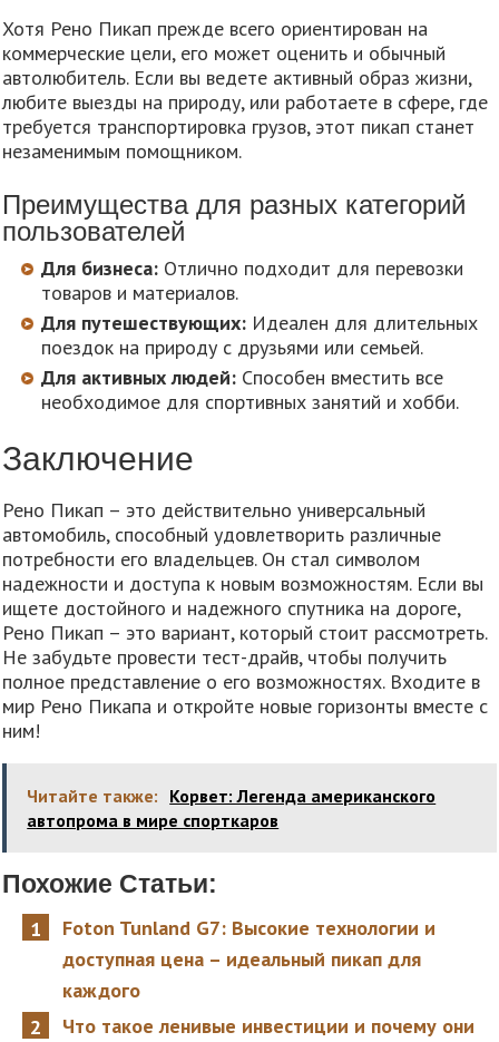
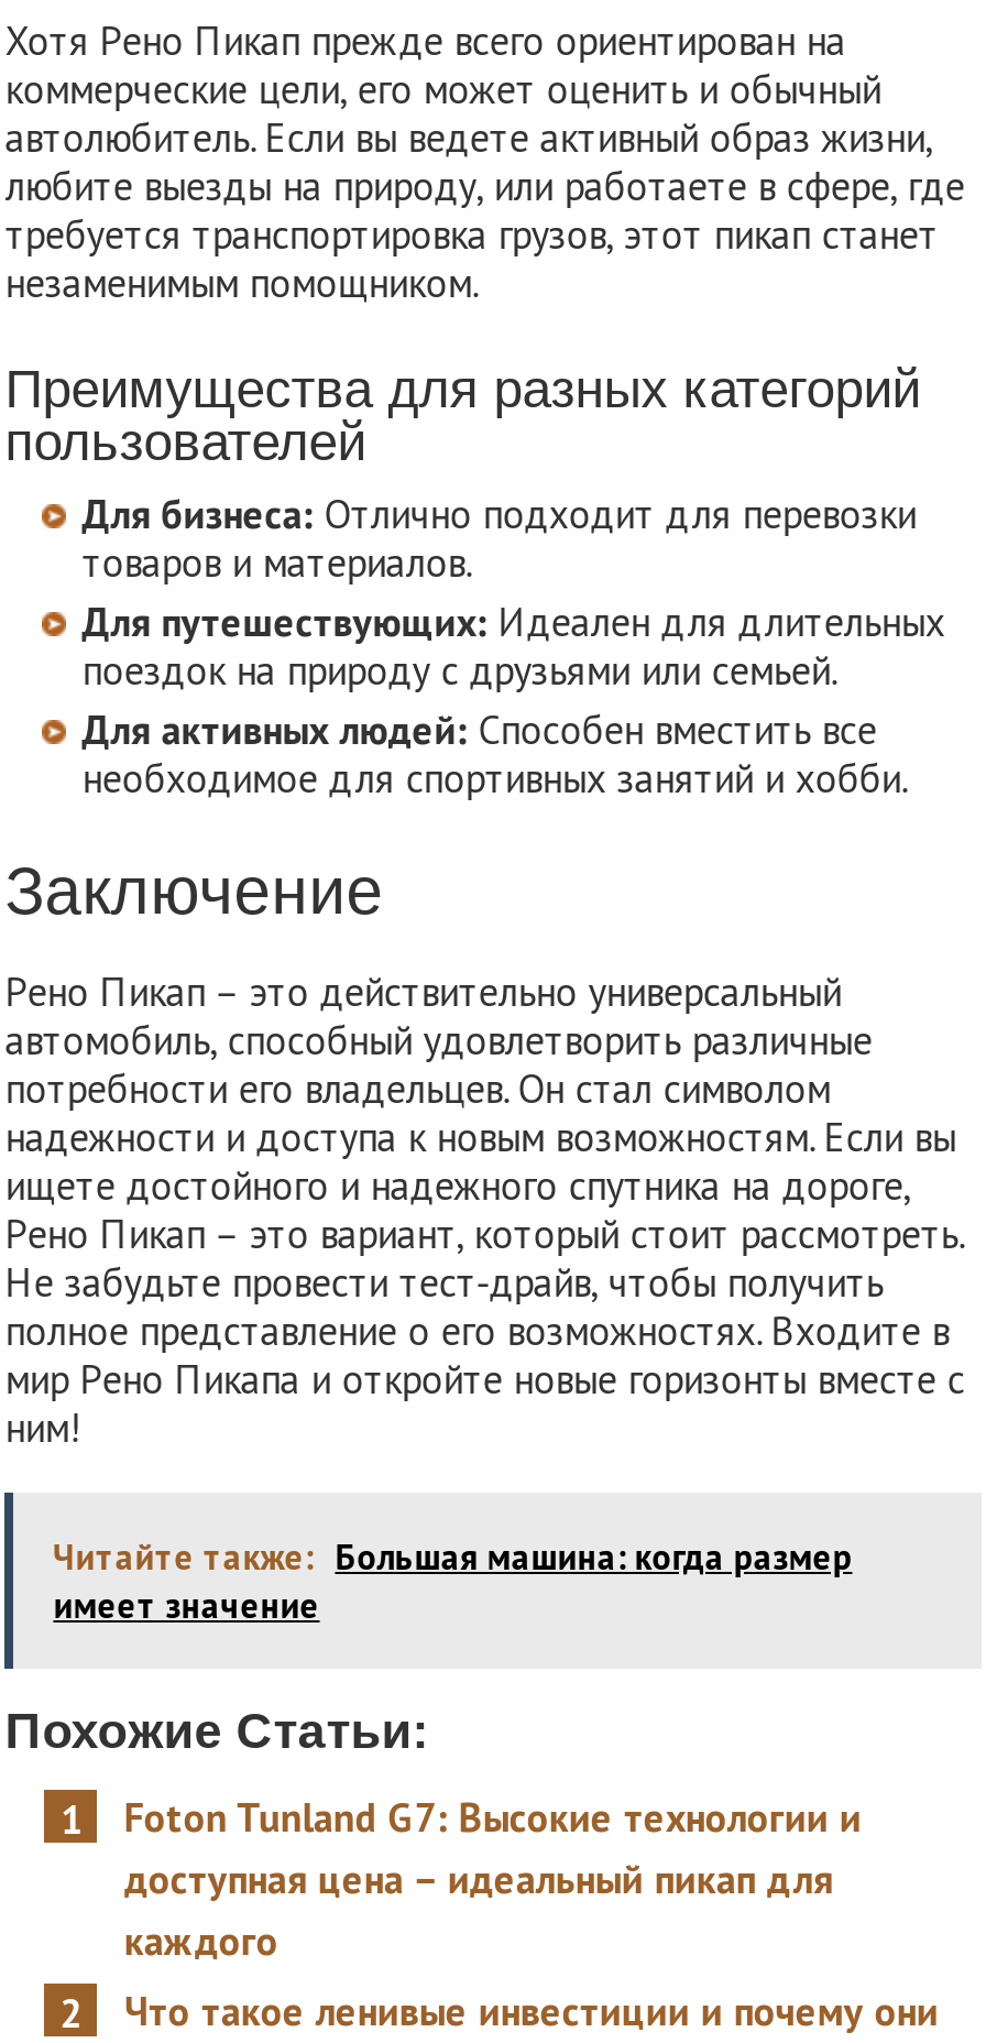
- Читайте также: Корвет: Легенда американского
- автопрома в мире спорткаров
+ Читайте также: Большая машина: когда размер
+ имеет значение
